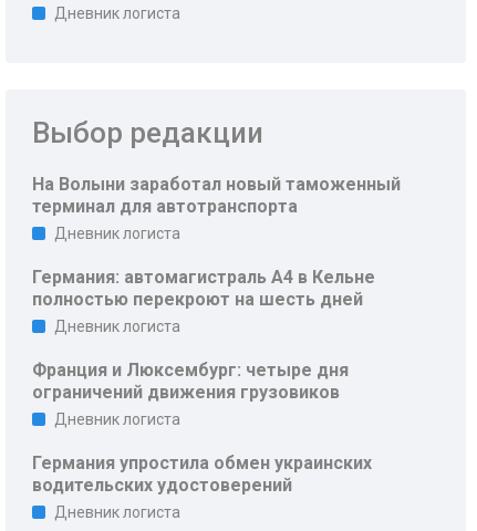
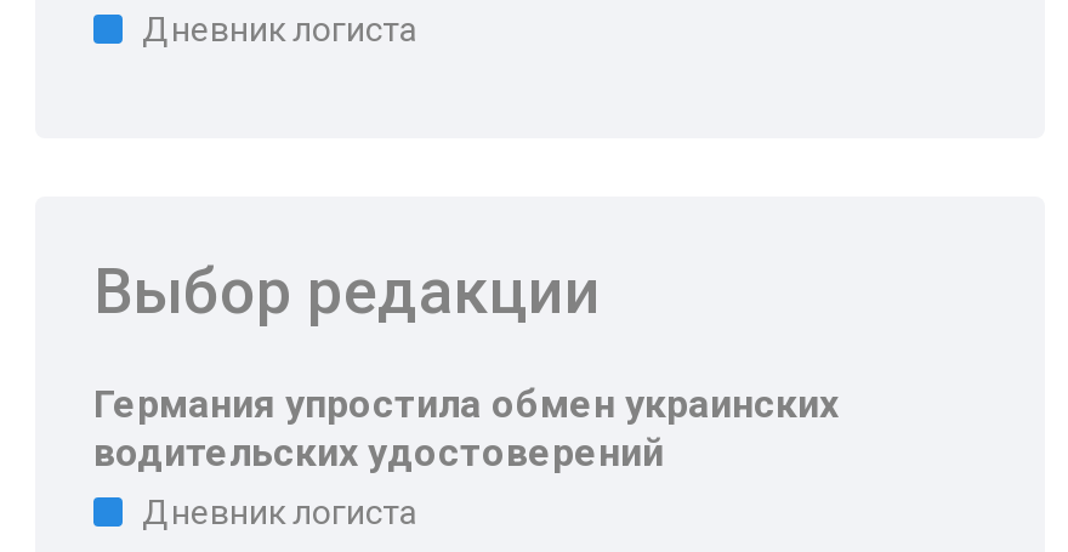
- На Волыни заработал новый таможенный
- терминал для автотранспорта
- Дневник логиста
- Германия: автомагистраль A4 в Кельне
- полностью перекроют на шесть дней
- Дневник логиста
- Франция и Люксембург: четыре дня
- ограничений движения грузовиков
- Дневник логиста
